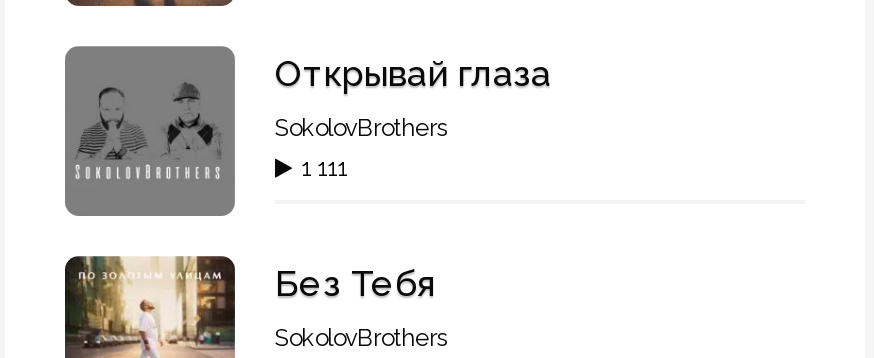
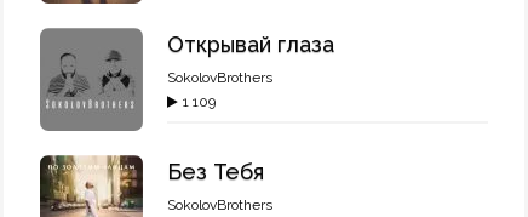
- 1 111
+ 1 109
